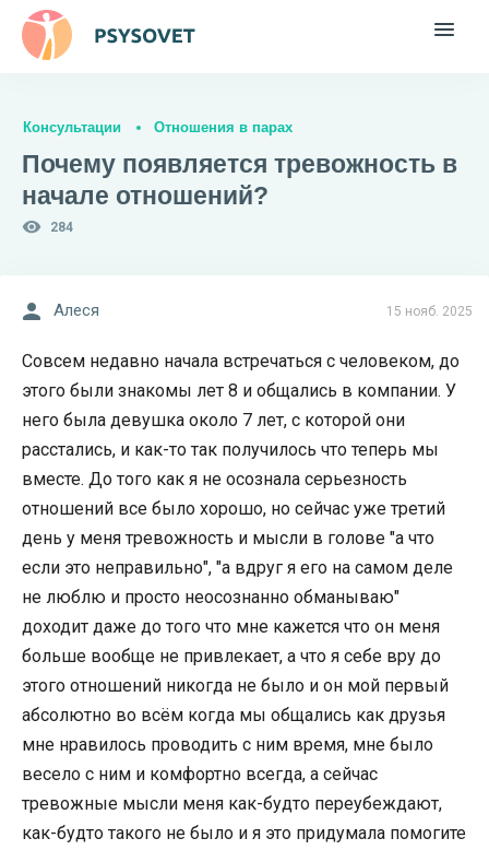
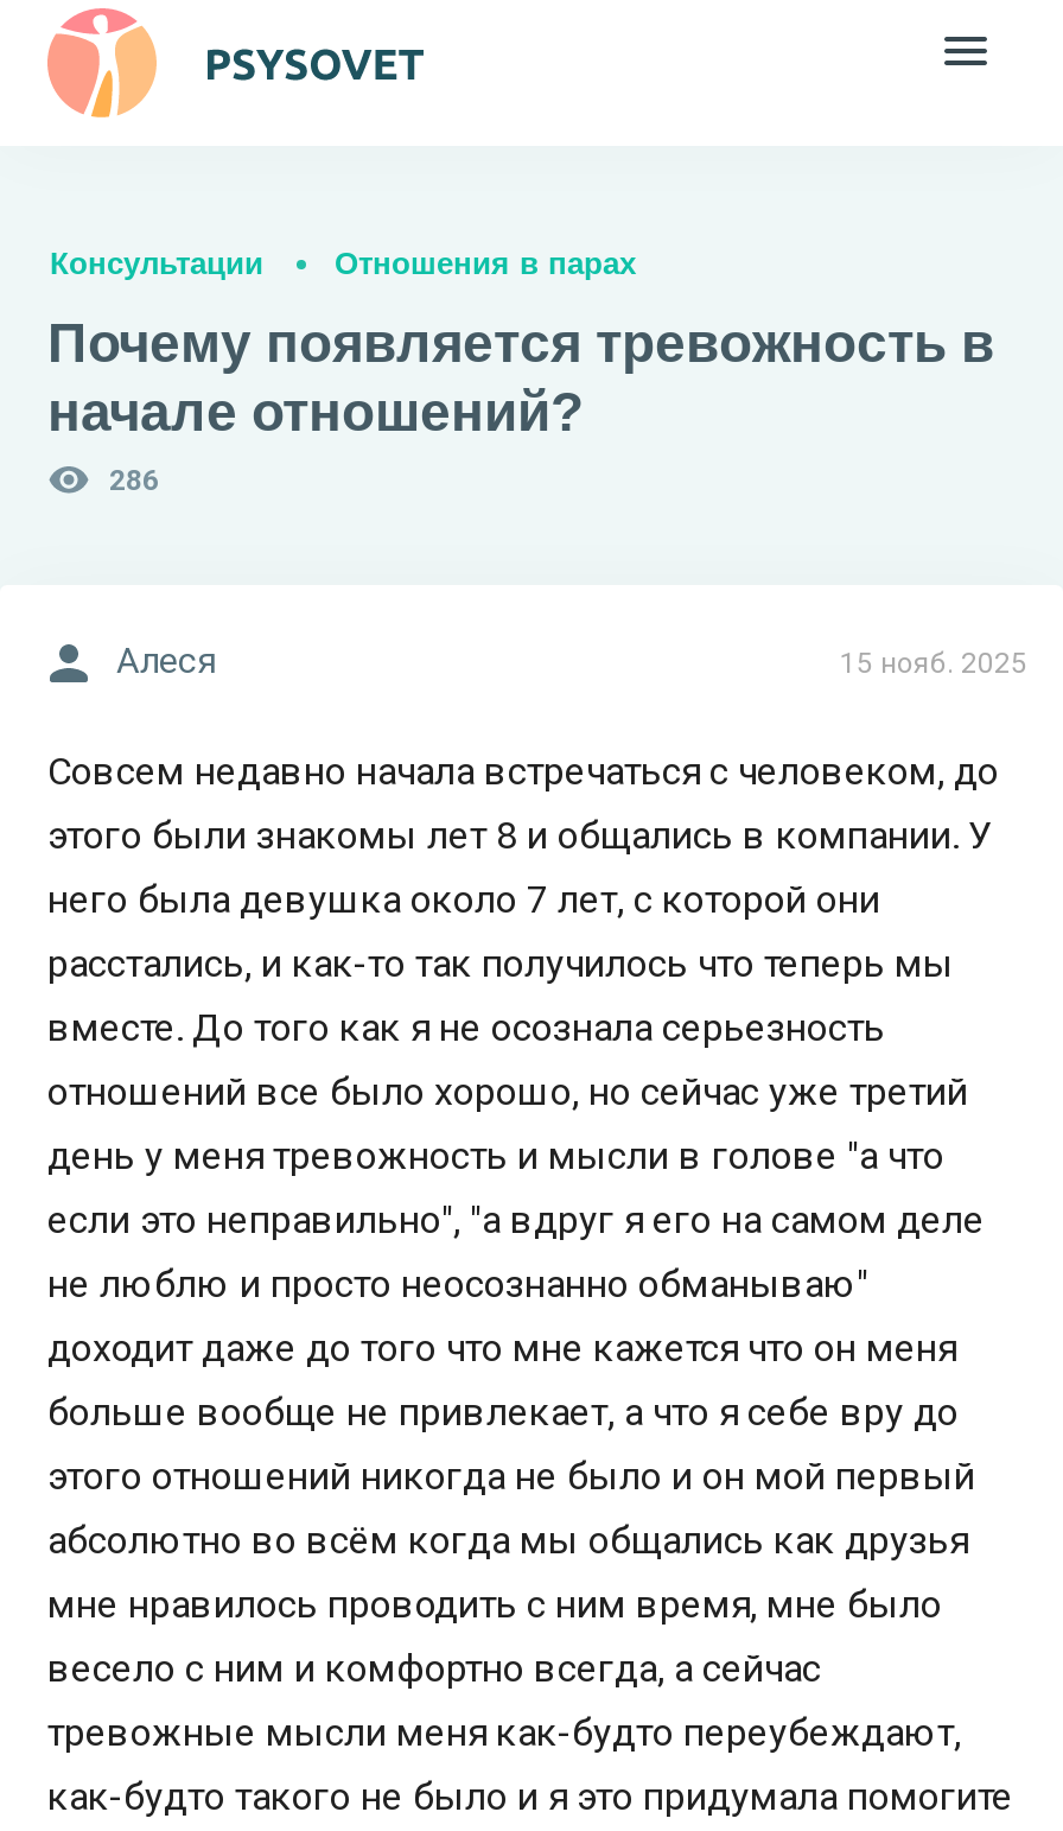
- 284
+ 286
